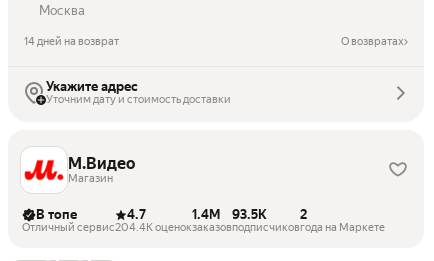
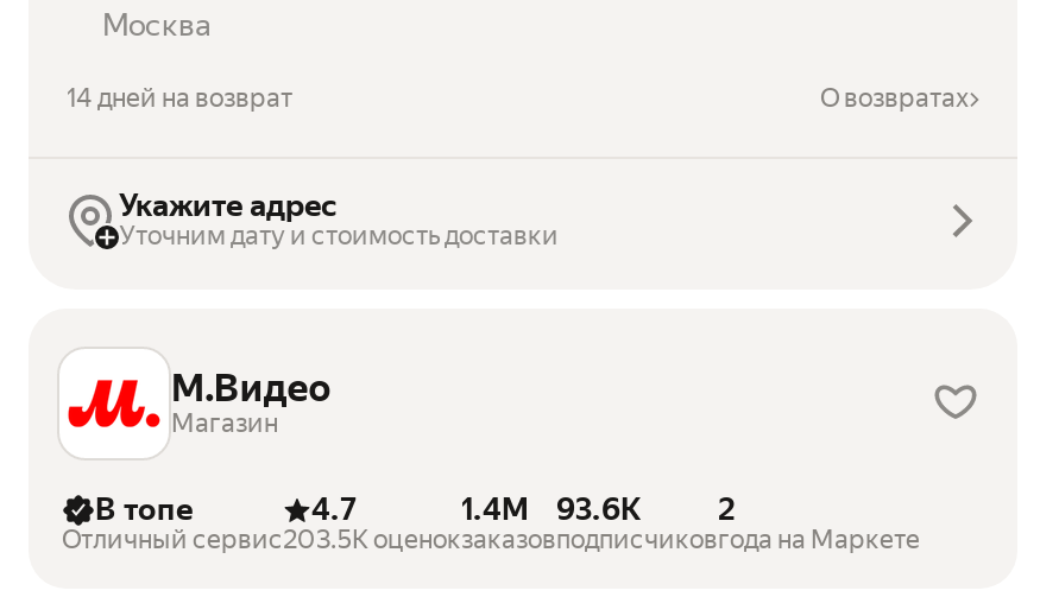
- 1.4M 93.5K
+ 1.4M 93.6K

- 204.4K оценок
+ 203.5K оценок
